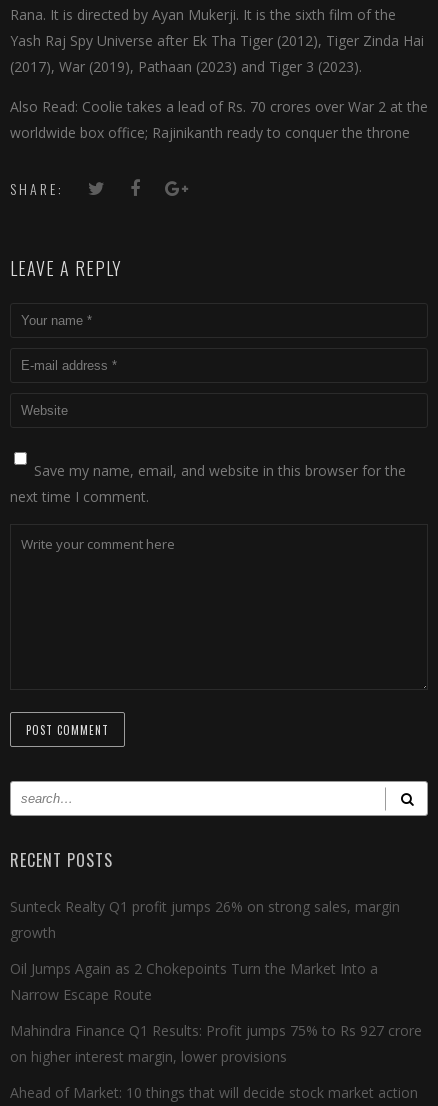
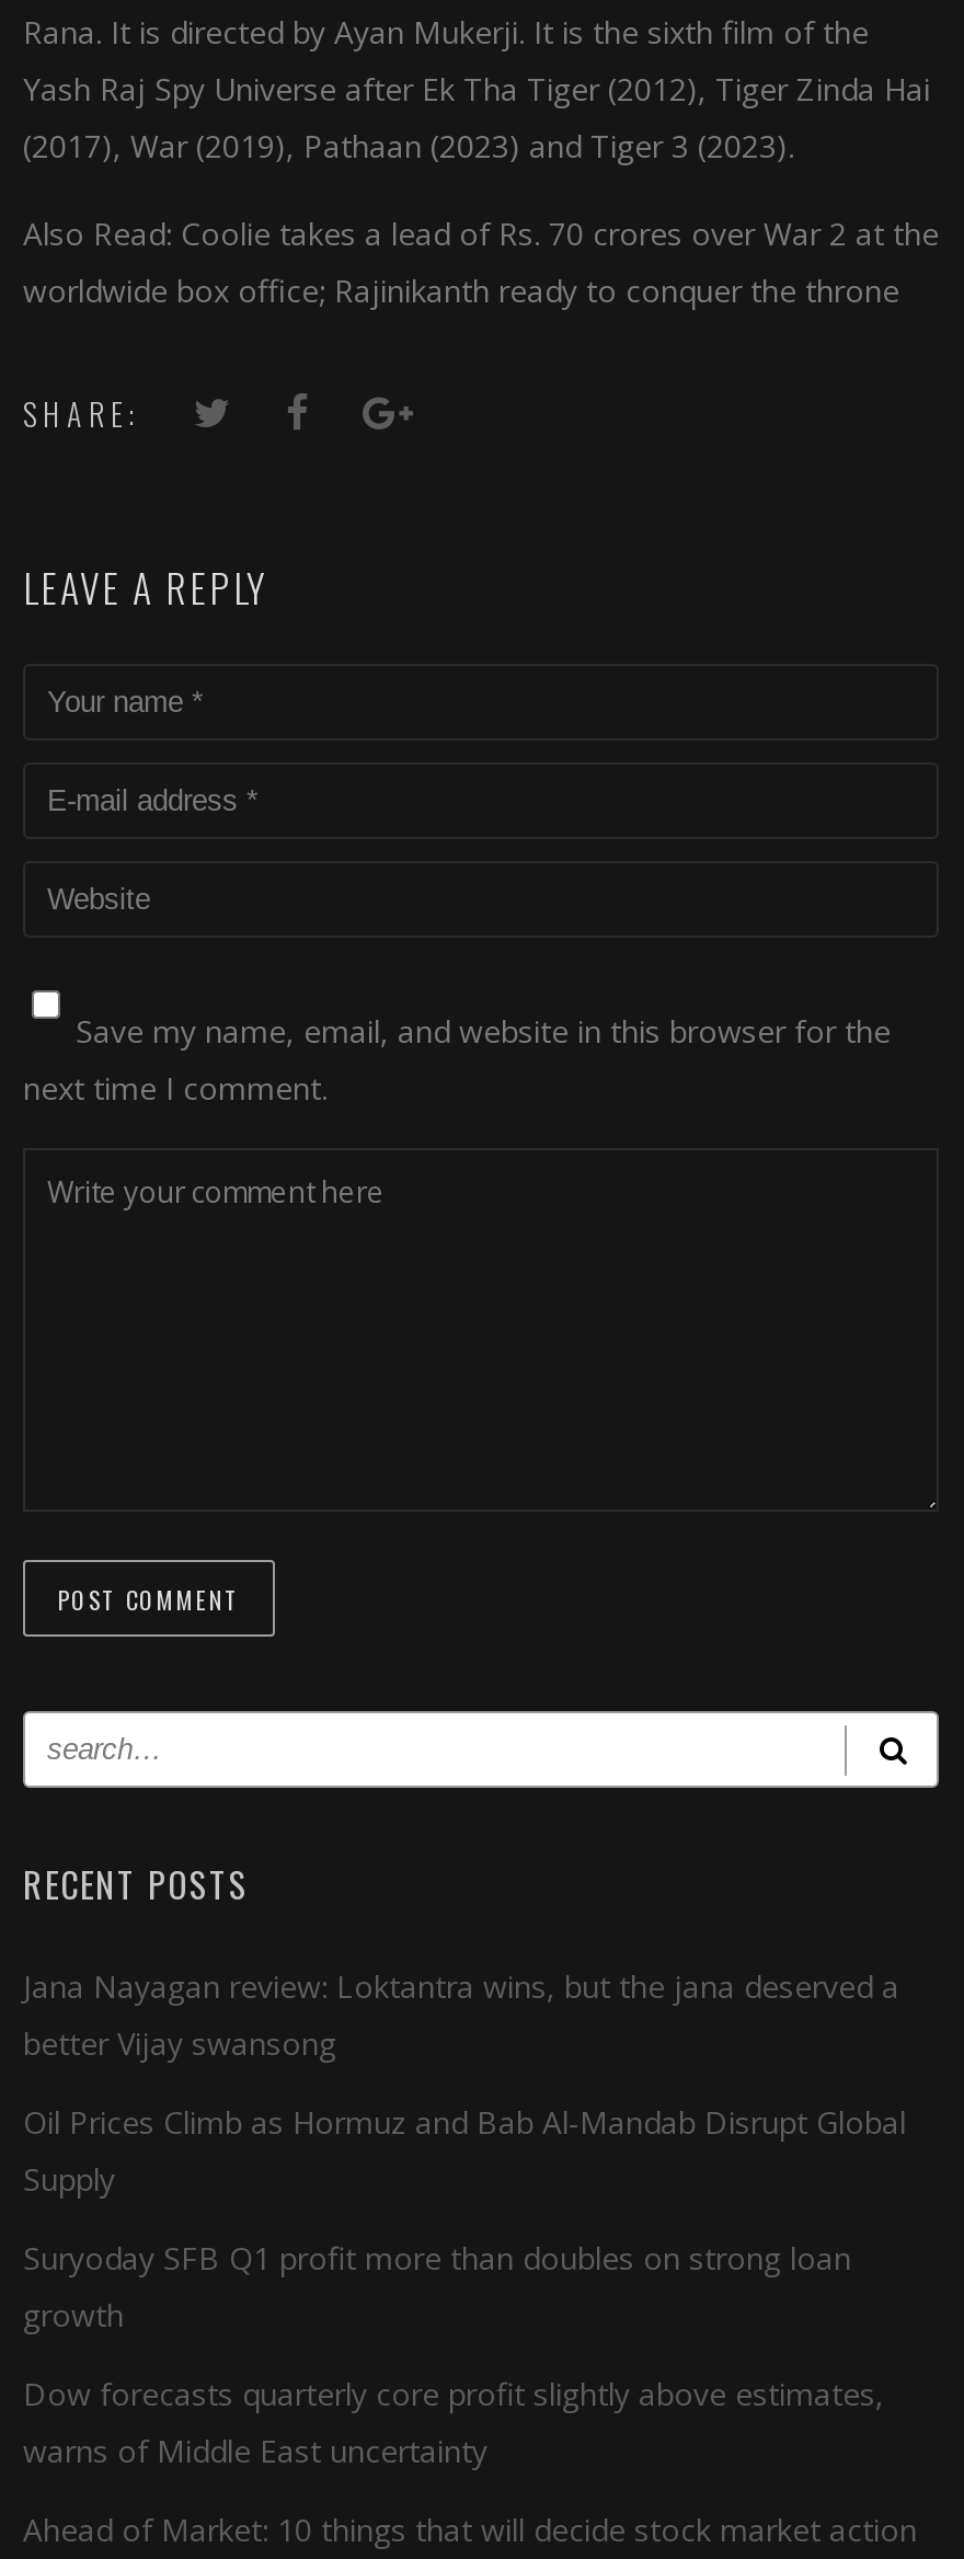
- Sunteck Realty Q1 profit jumps 26% on strong sales, margin
+ Jana Nayagan review: Loktantra wins, but the jana deserved a
+ better Vijay swansong
+ Oil Prices Climb as Hormuz and Bab Al-Mandab Disrupt Global
+ Supply
+ Suryoday SFB Q1 profit more than doubles on strong loan

moved down: growth

- Oil Jumps Again as 2 Chokepoints Turn the Market Into a
- Narrow Escape Route
- Mahindra Finance Q1 Results: Profit jumps 75% to Rs 927 crore
- on higher interest margin, lower provisions
+ Dow forecasts quarterly core profit slightly above estimates,
+ warns of Middle East uncertainty
